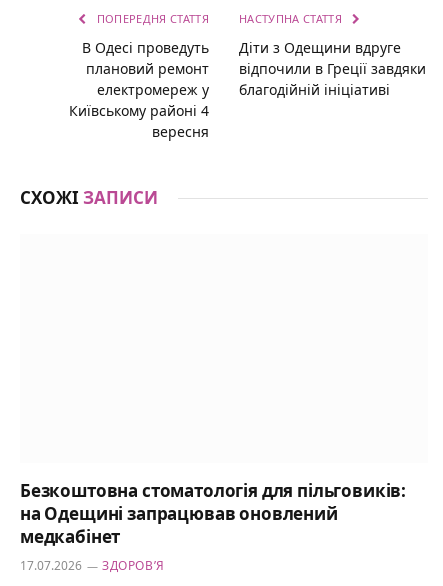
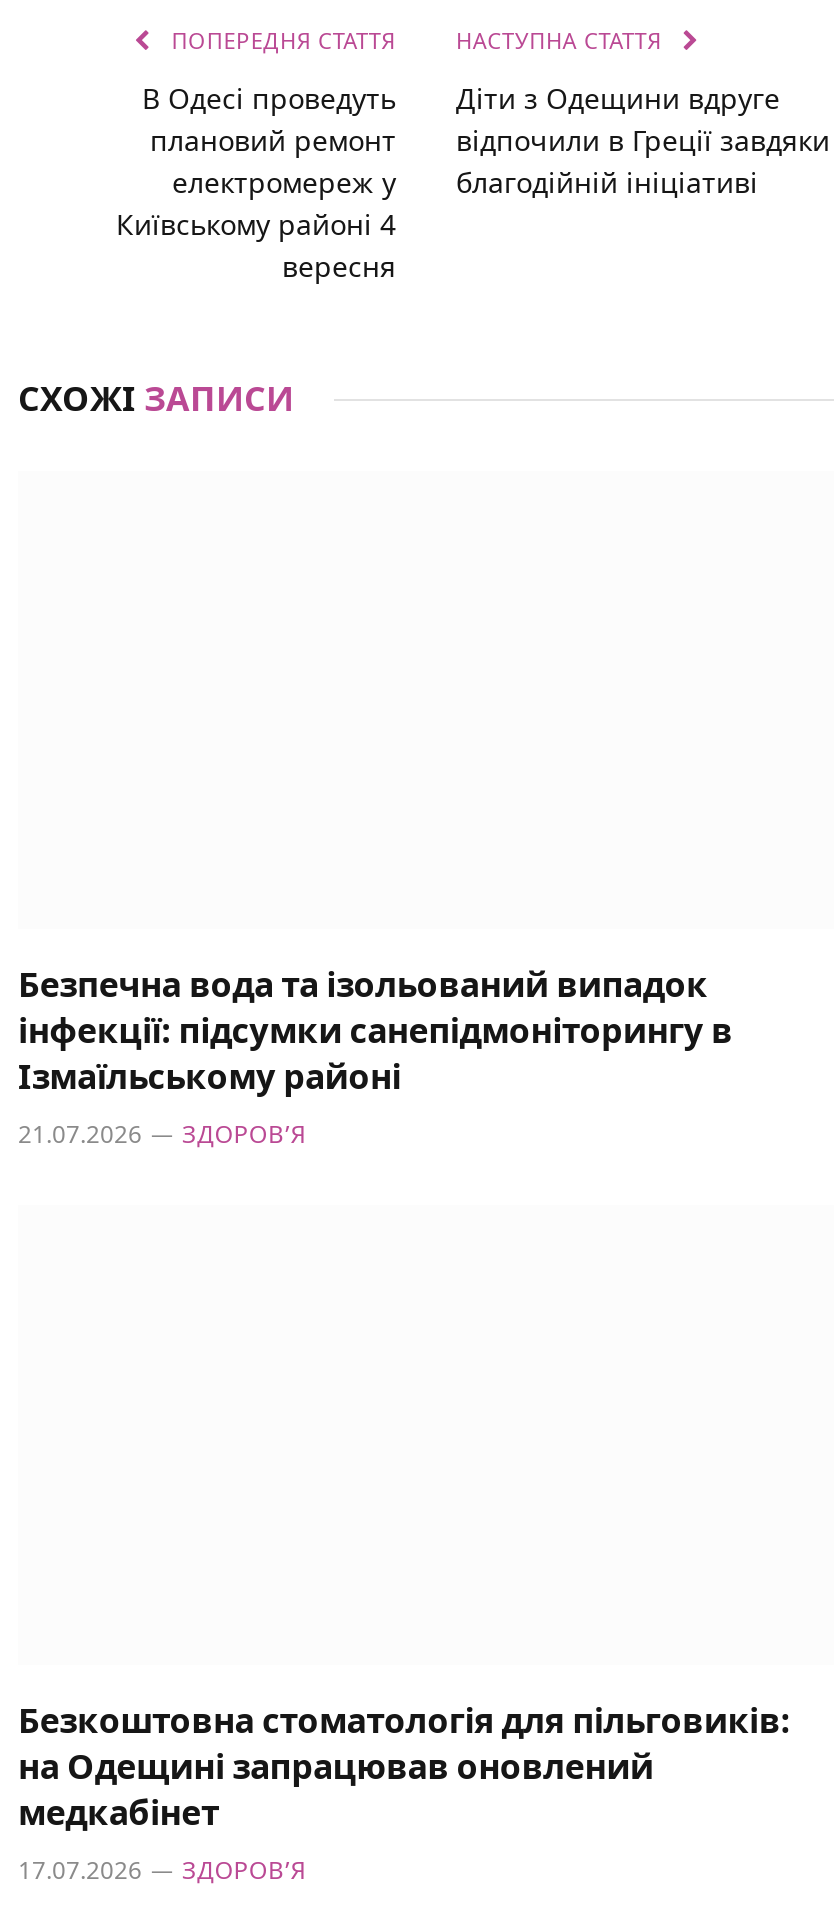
+ Безпечна вода та ізольований випадок
+ інфекції: підсумки санепідмоніторингу в
+ Ізмаїльському районі
+ 21.07.2026
+ ЗДОРОВʼЯ
